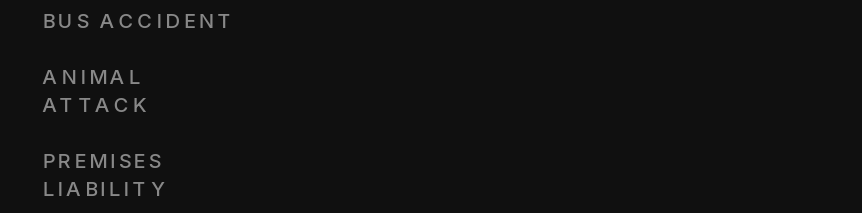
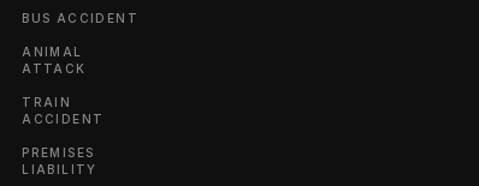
+ TRAIN
+ ACCIDENT
